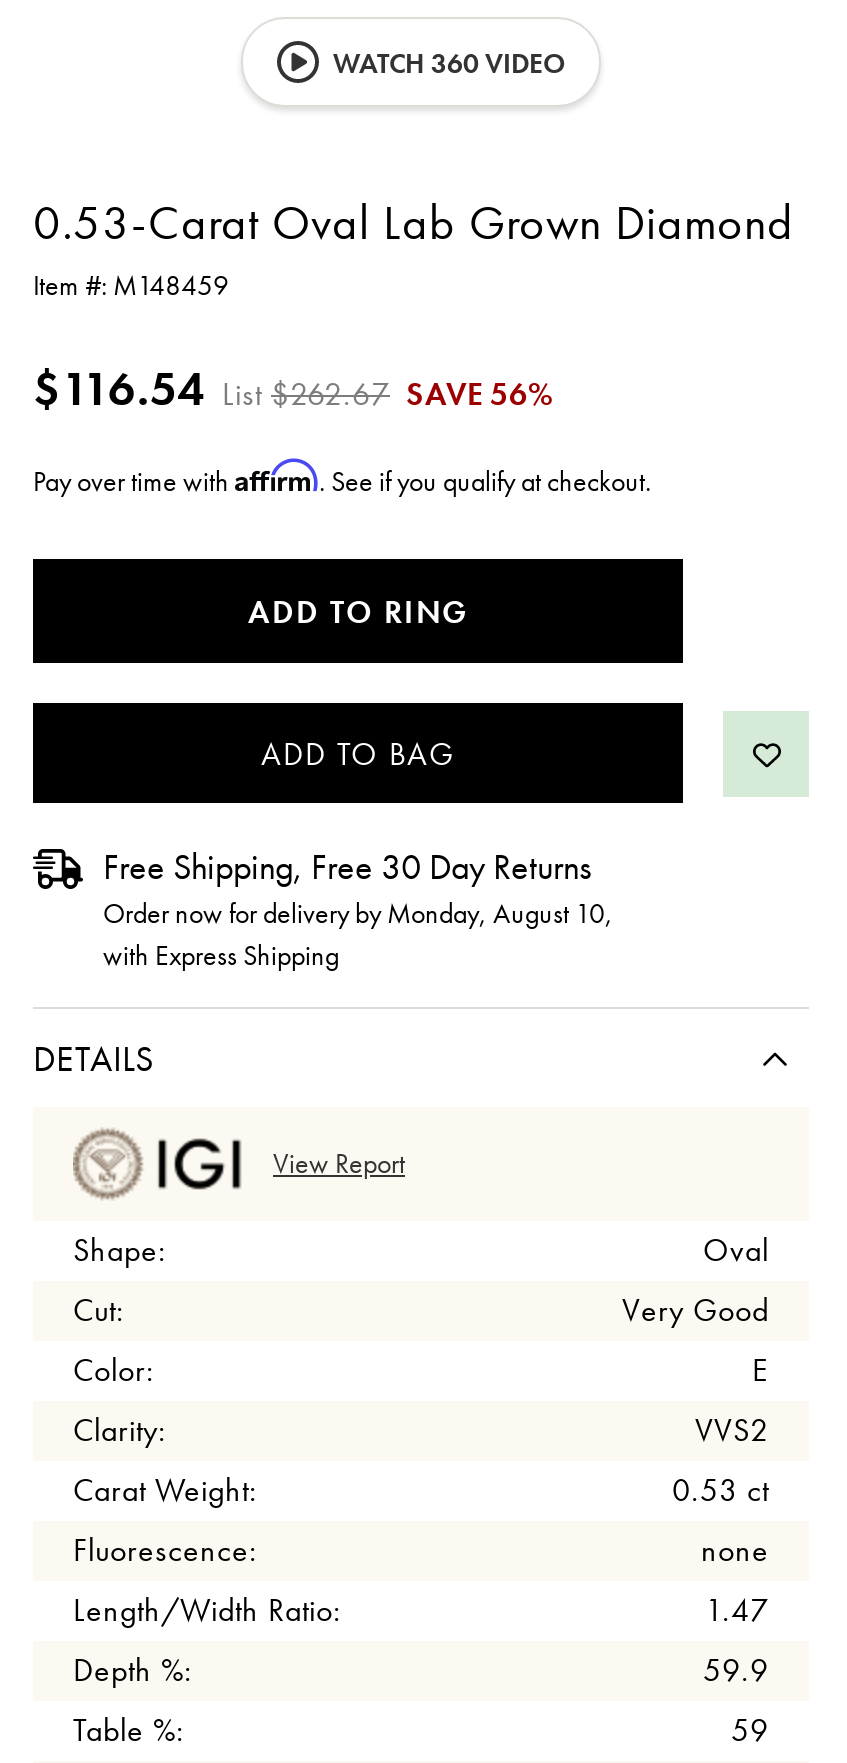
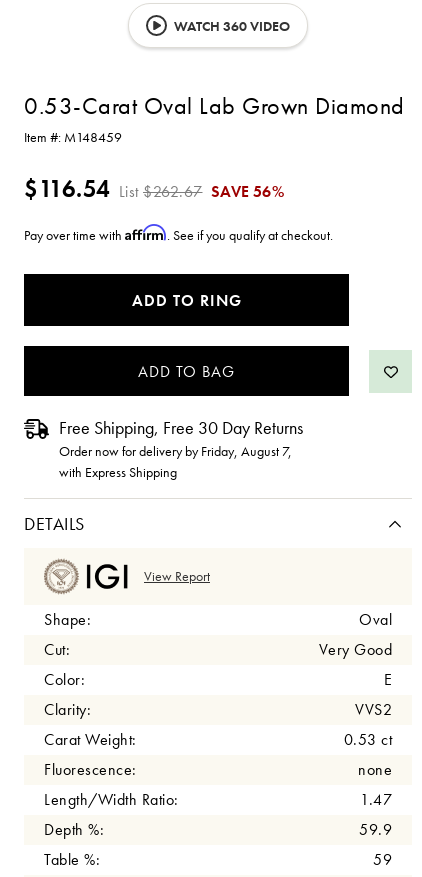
- Order now for delivery by Monday, August 10,
+ Order now for delivery by Friday, August 7,
